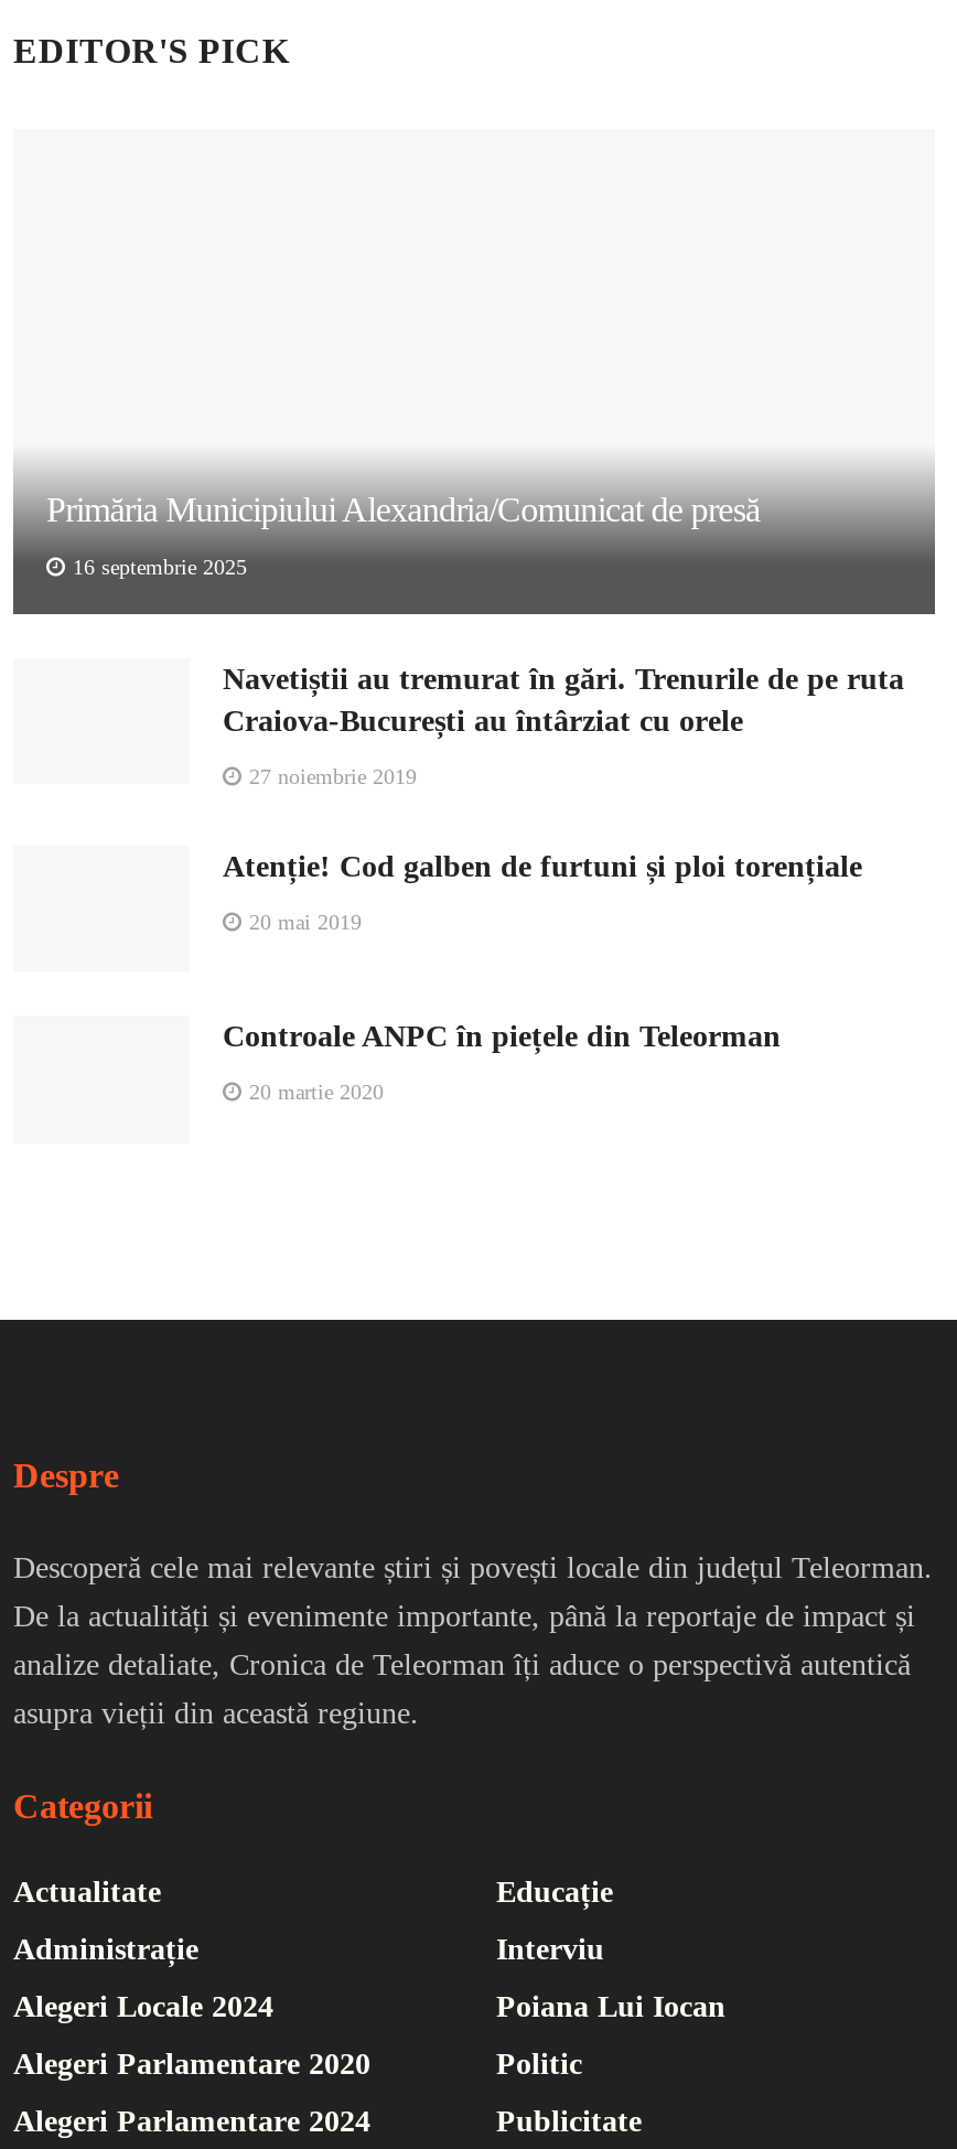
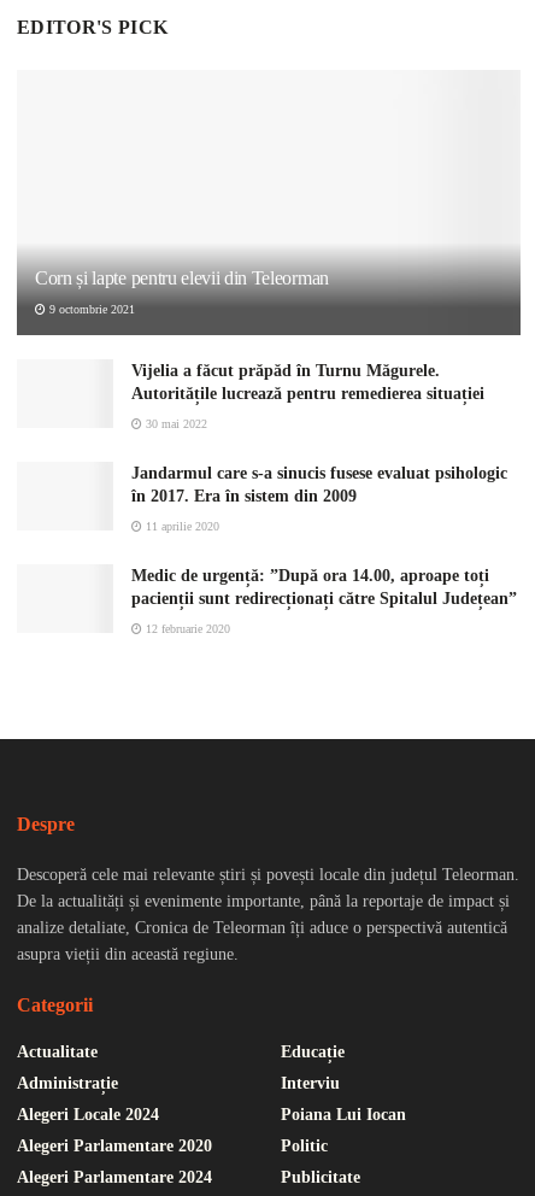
- Primăria Municipiului Alexandria/Comunicat de presă
+ Corn și lapte pentru elevii din Teleorman

- 16 septembrie 2025
+ 9 octombrie 2021

- Navetiștii au tremurat în gări. Trenurile de pe ruta
- Craiova-București au întârziat cu orele
+ Vijelia a făcut prăpăd în Turnu Măgurele.
+ Autoritățile lucrează pentru remedierea situației

- 27 noiembrie 2019
+ 30 mai 2022

- Atenție! Cod galben de furtuni și ploi torențiale
+ Jandarmul care s-a sinucis fusese evaluat psihologic
+ în 2017. Era în sistem din 2009

- 20 mai 2019
+ 11 aprilie 2020

- Controale ANPC în piețele din Teleorman
+ Medic de urgență: ”După ora 14.00, aproape toți
+ pacienții sunt redirecționați către Spitalul Județean”

- 20 martie 2020
+ 12 februarie 2020
